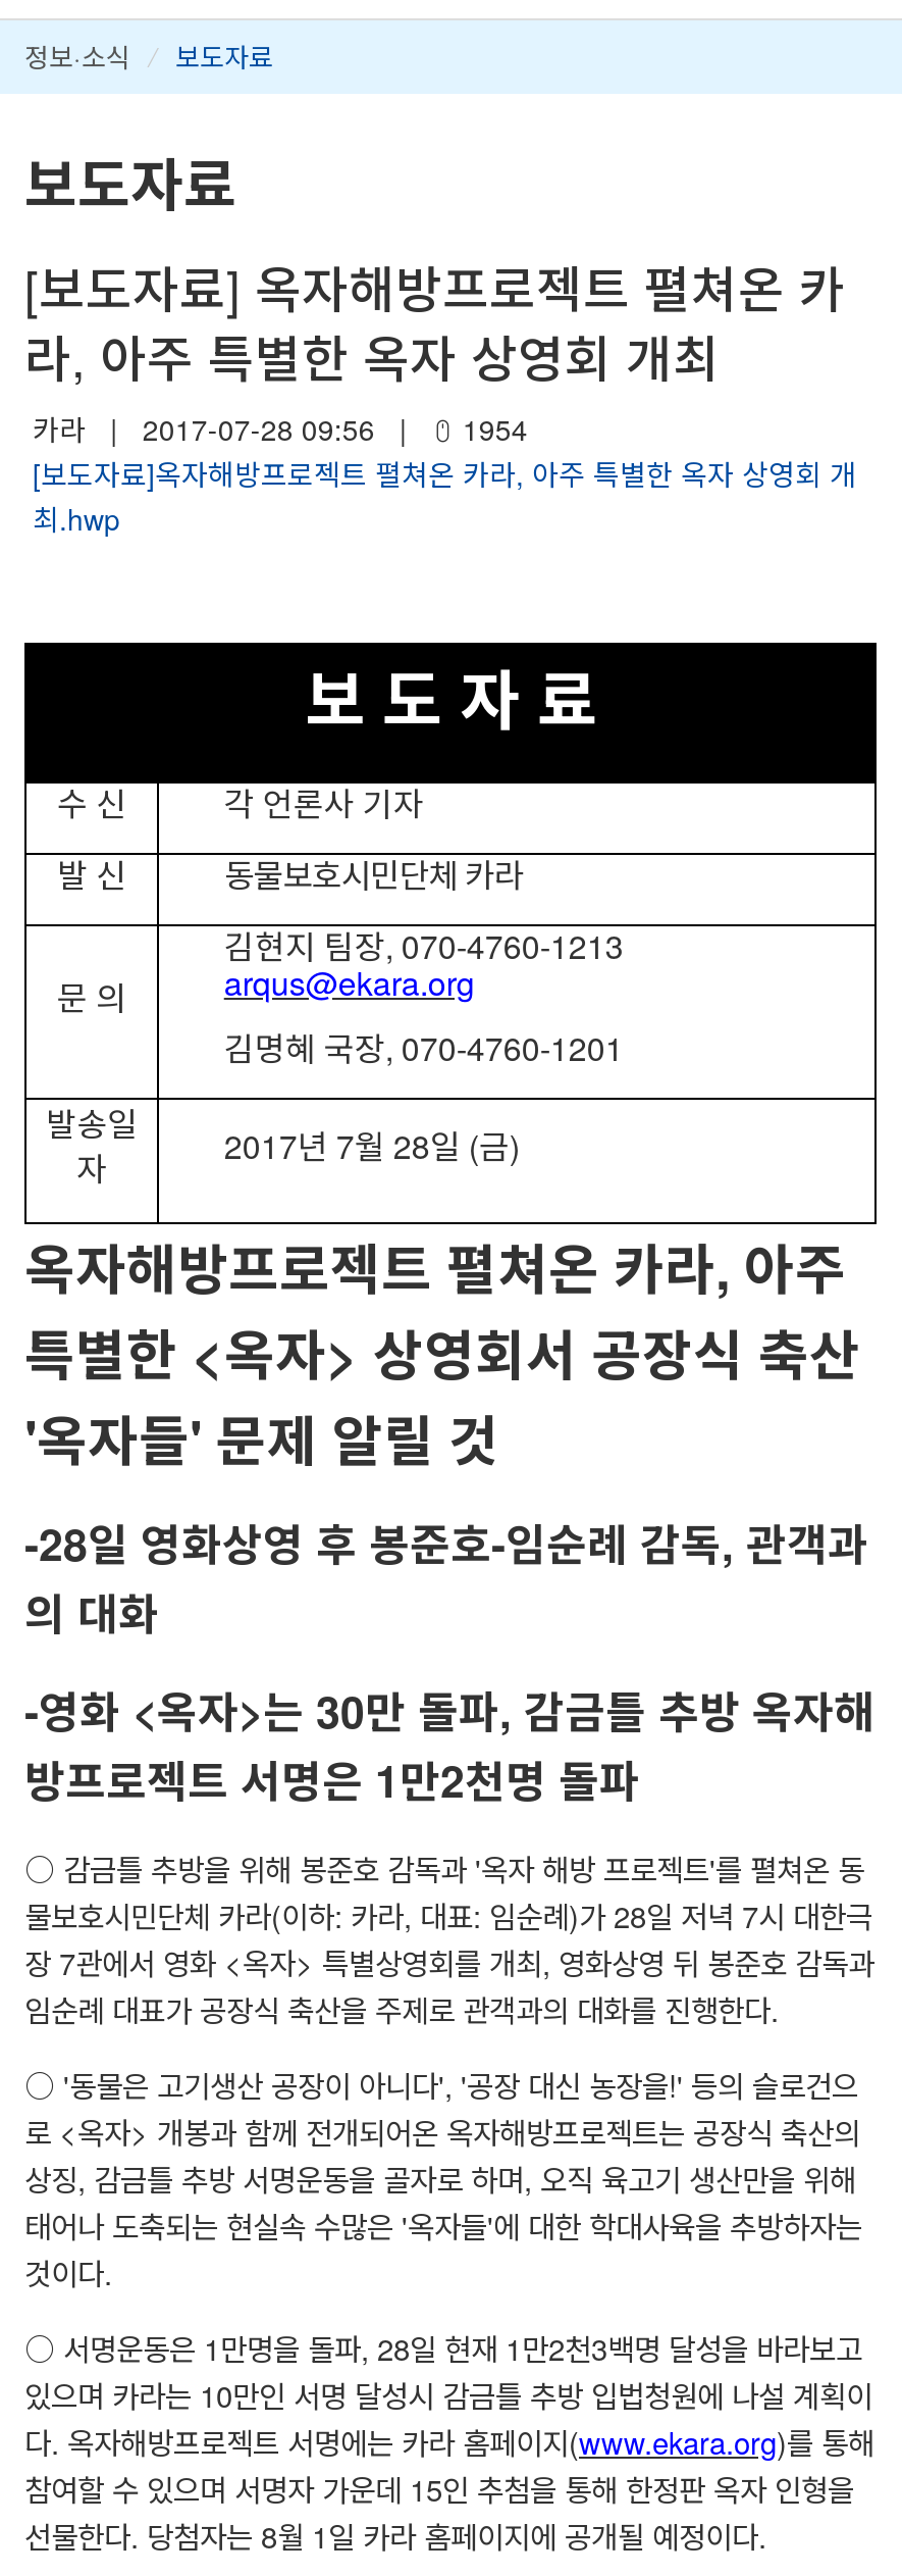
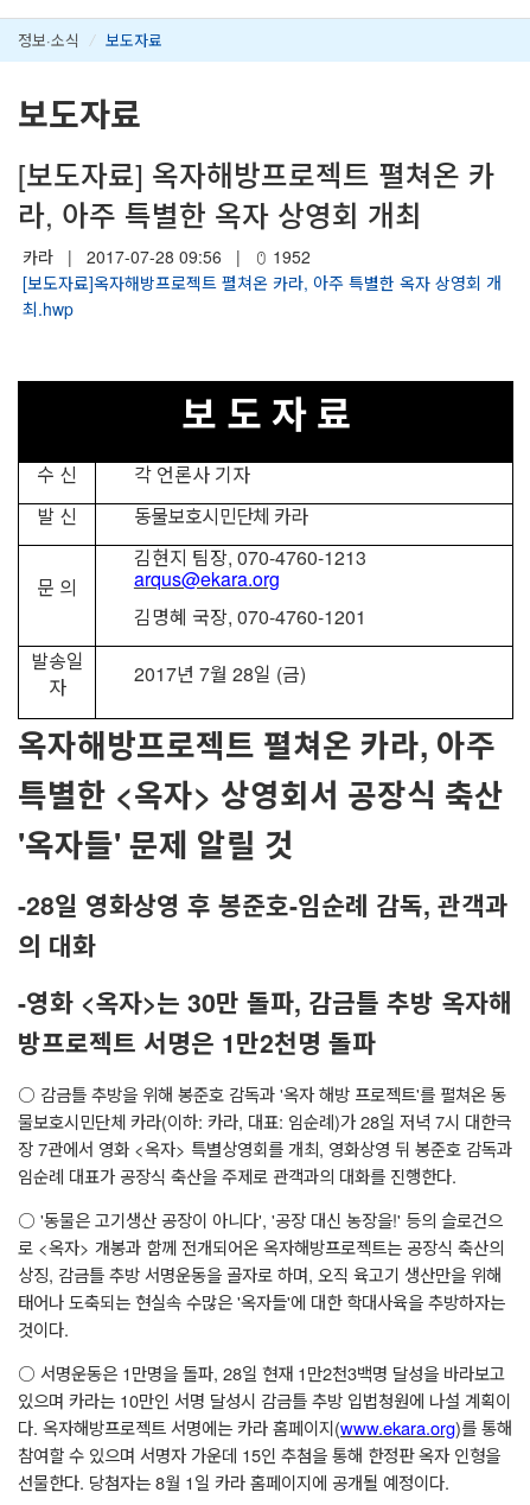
- 1954
+ 1952
